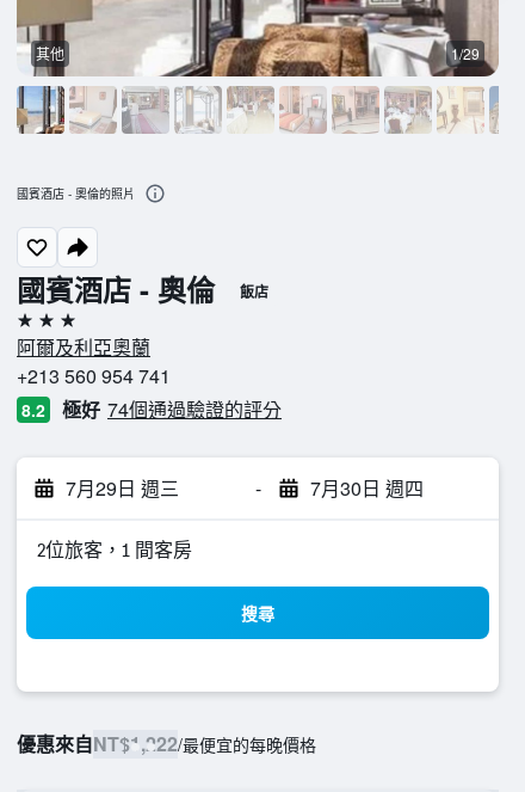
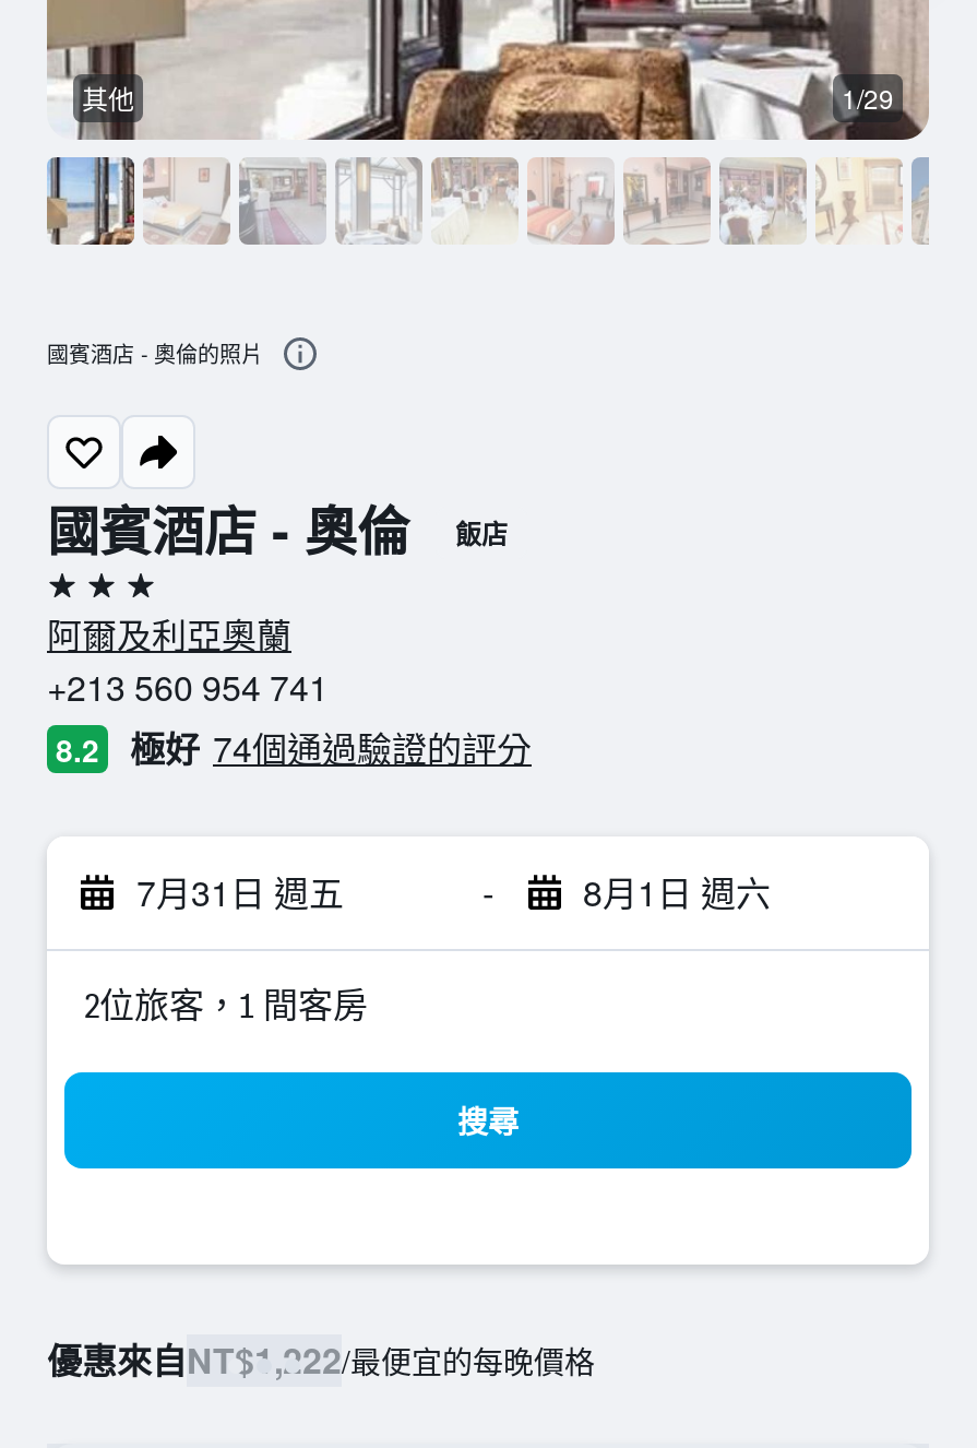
- 7月29日 週三
+ 7月31日 週五

- 7月30日 週四
+ 8月1日 週六
